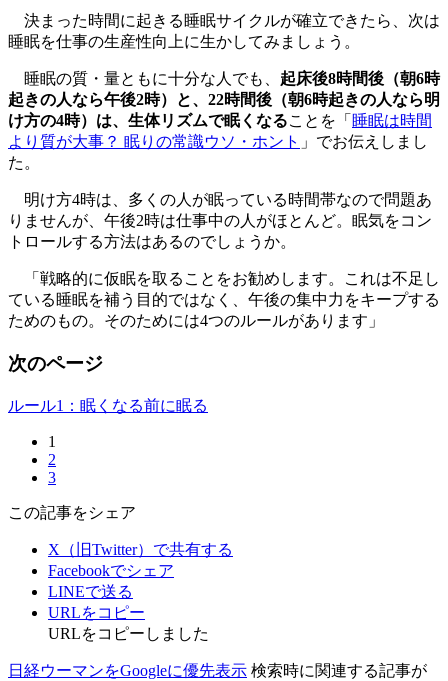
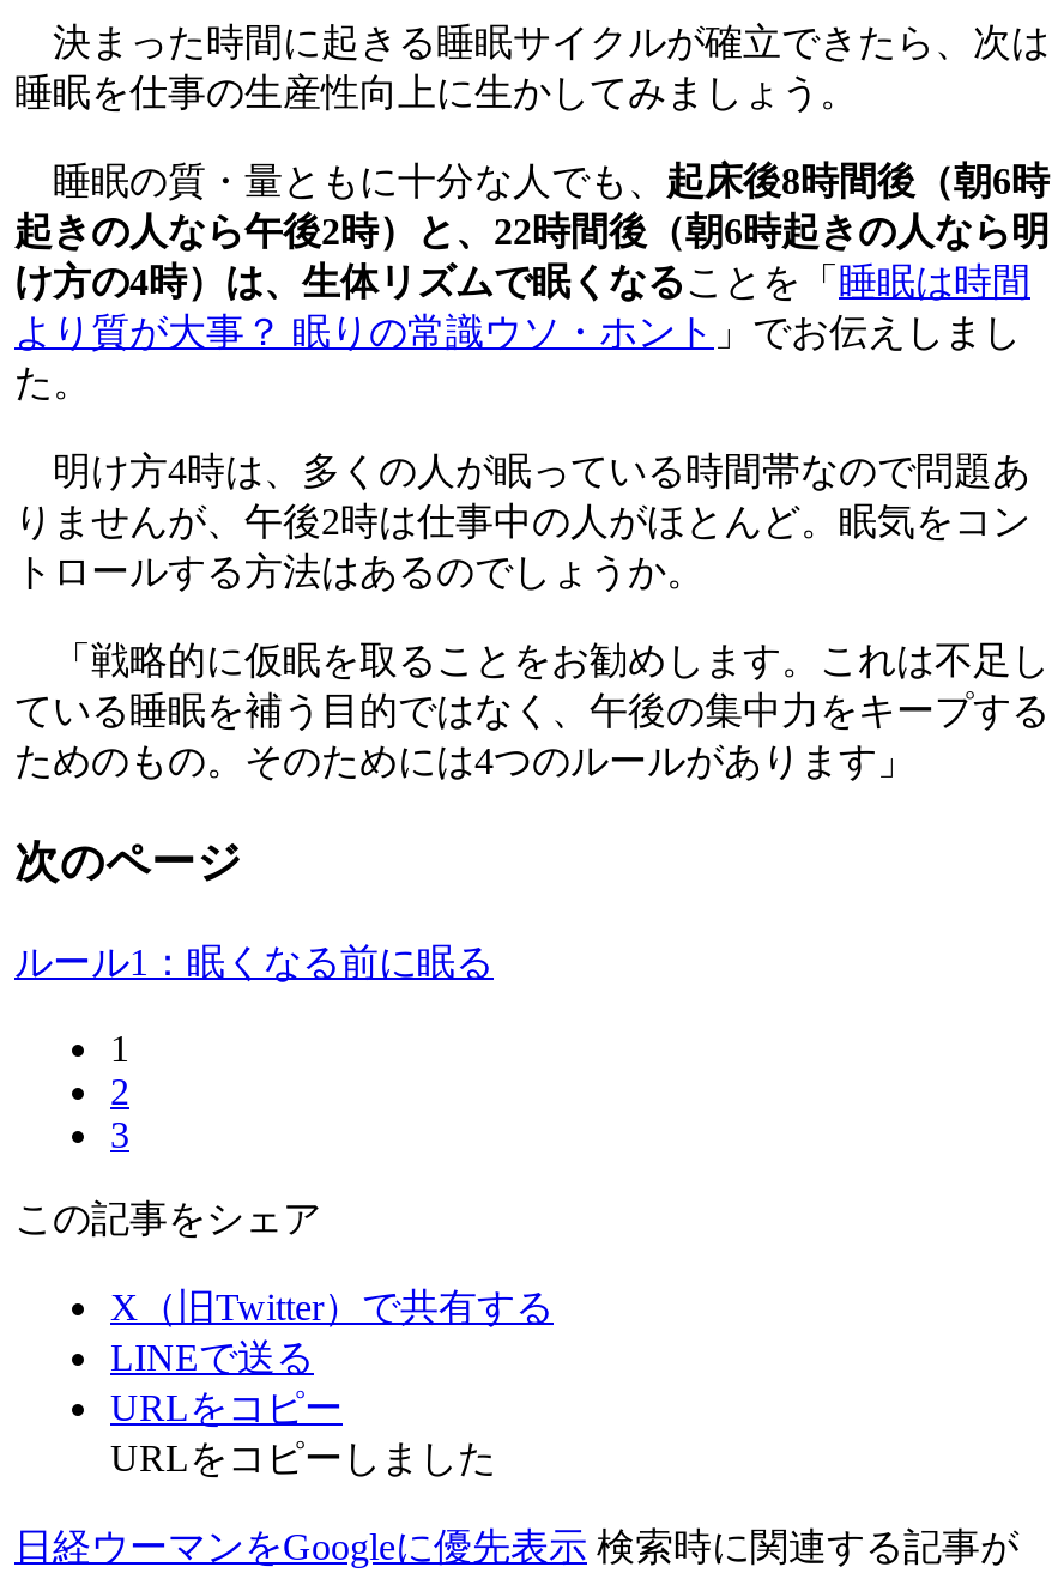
- Facebookでシェア
